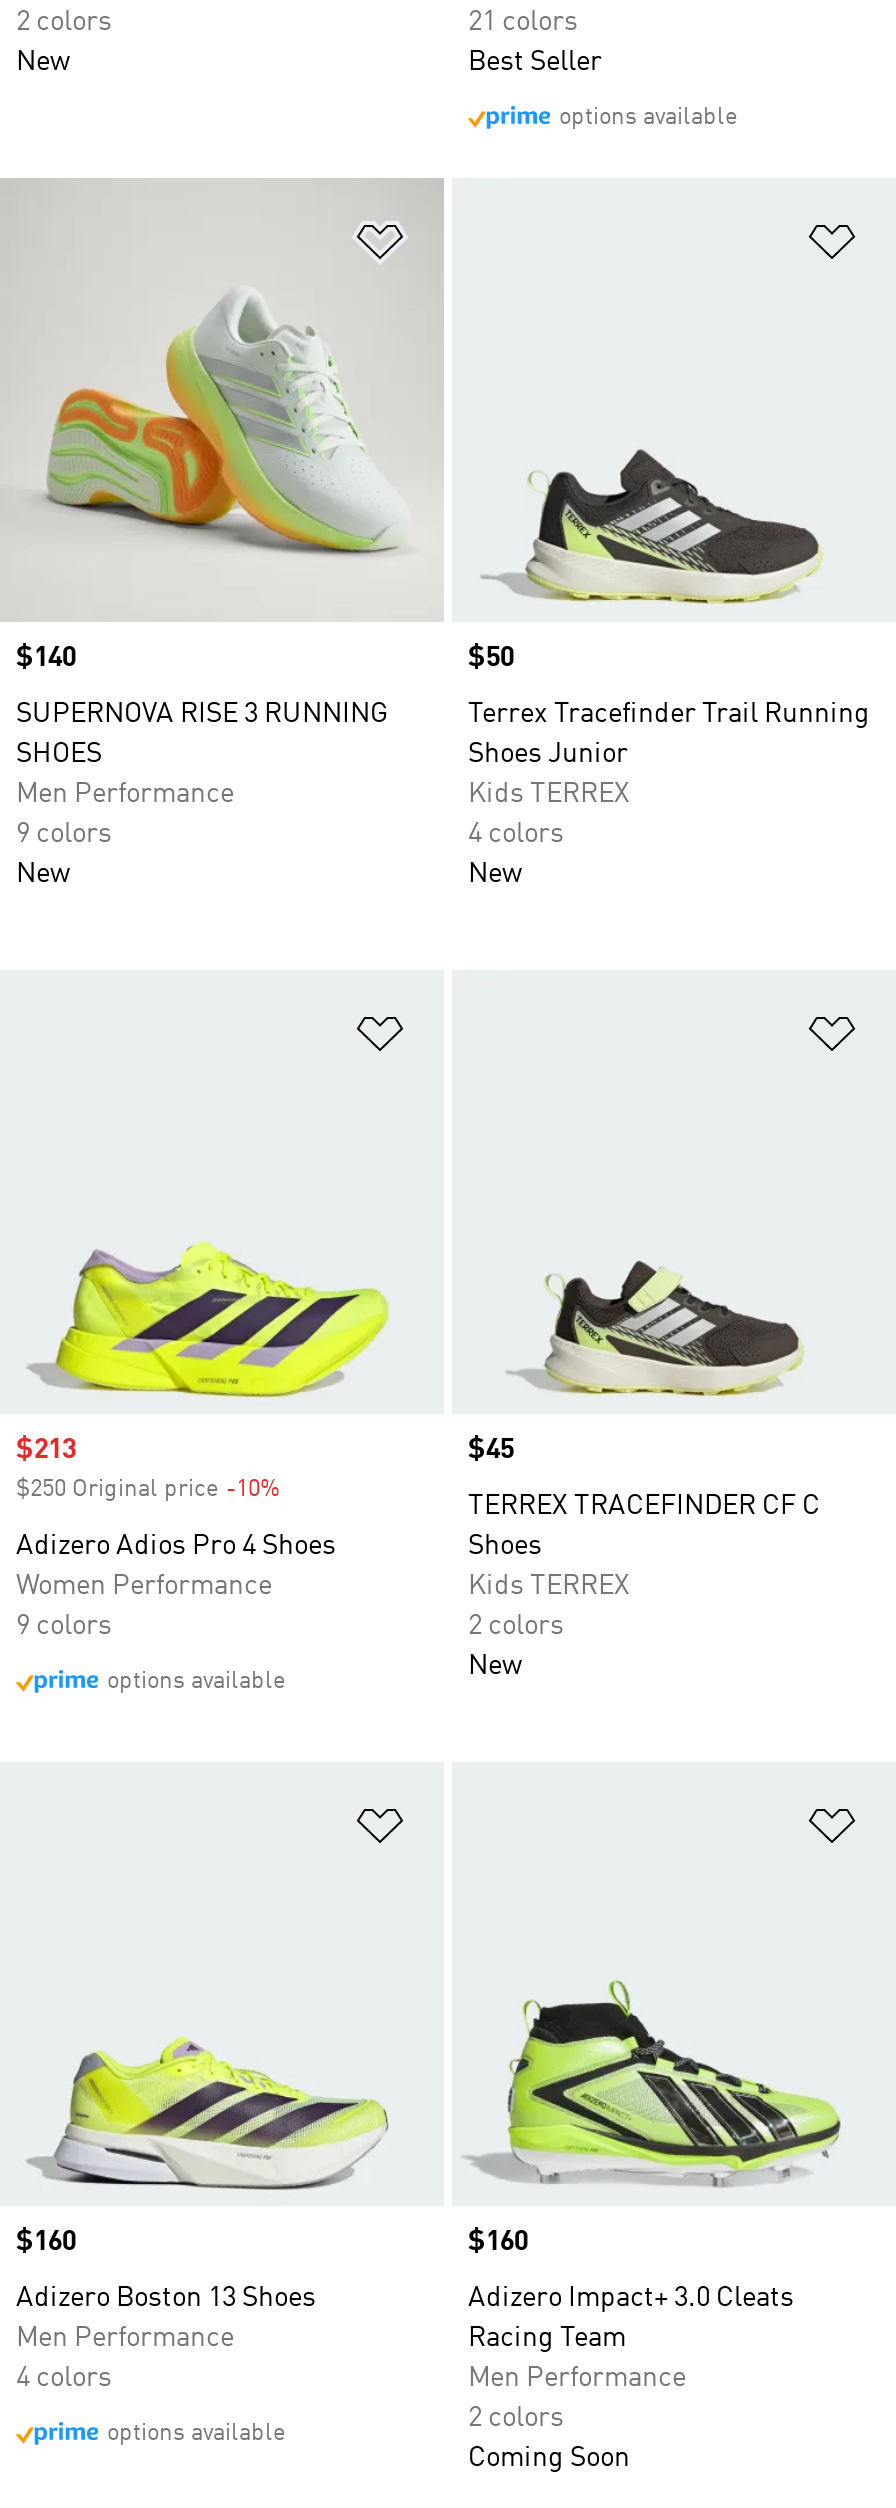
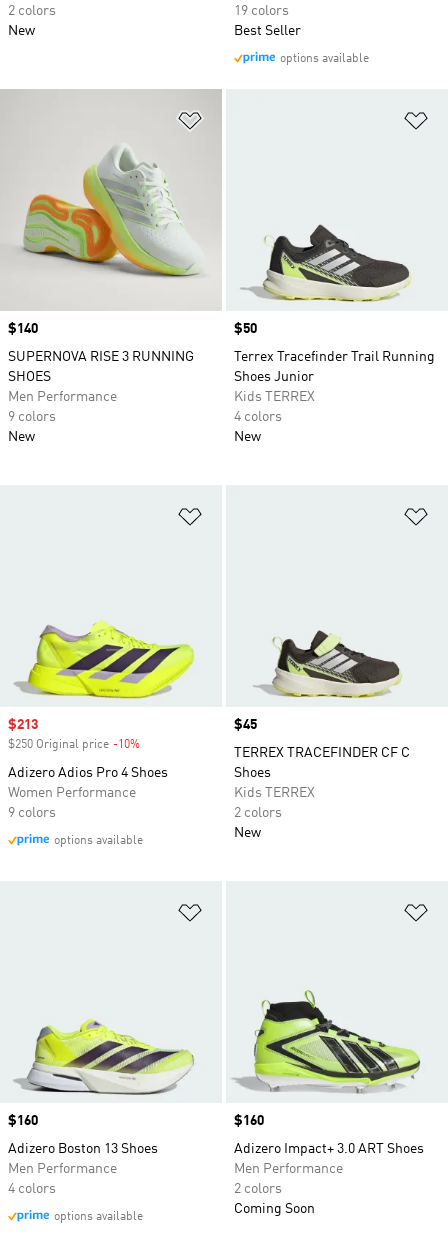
- 21 colors
+ 19 colors

- Adizero Impact+ 3.0 Cleats
- Racing Team
+ Adizero Impact+ 3.0 ART Shoes

moved up: Men Performance | 2 colors | Coming Soon
